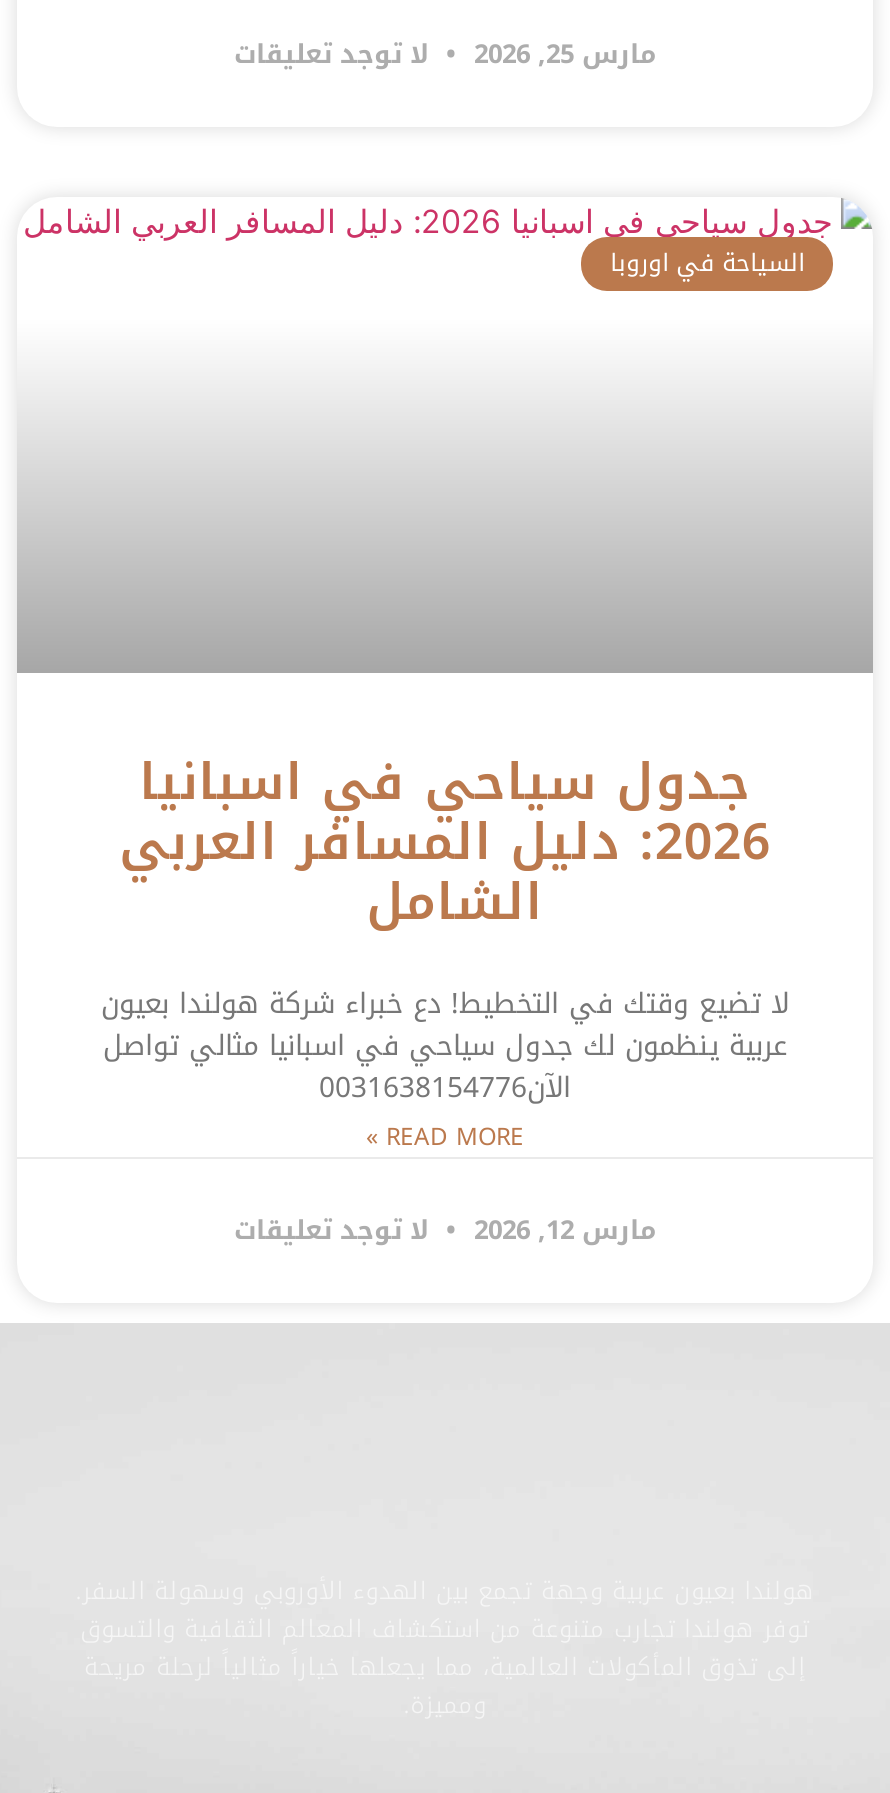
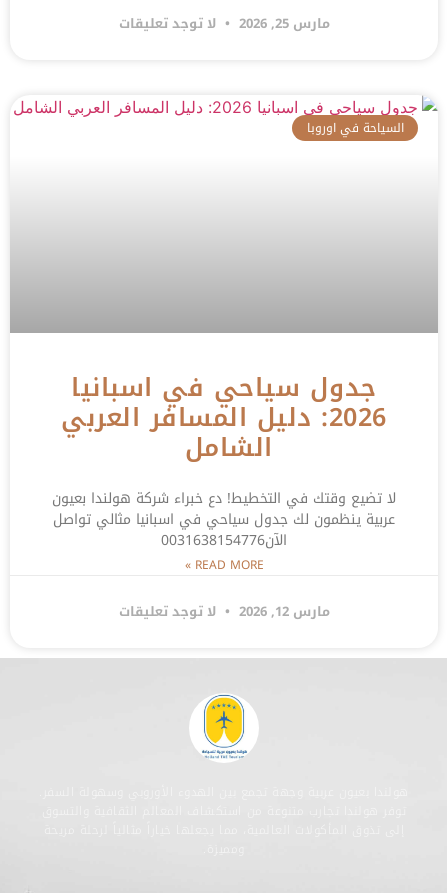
+ [image]
